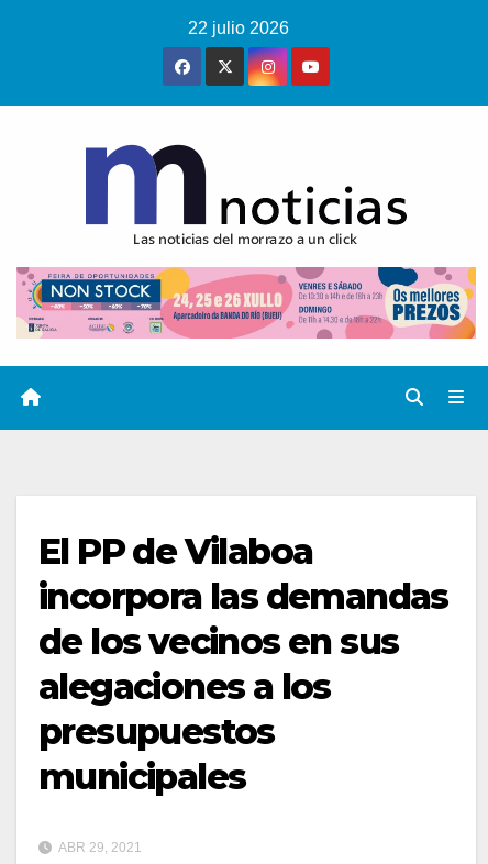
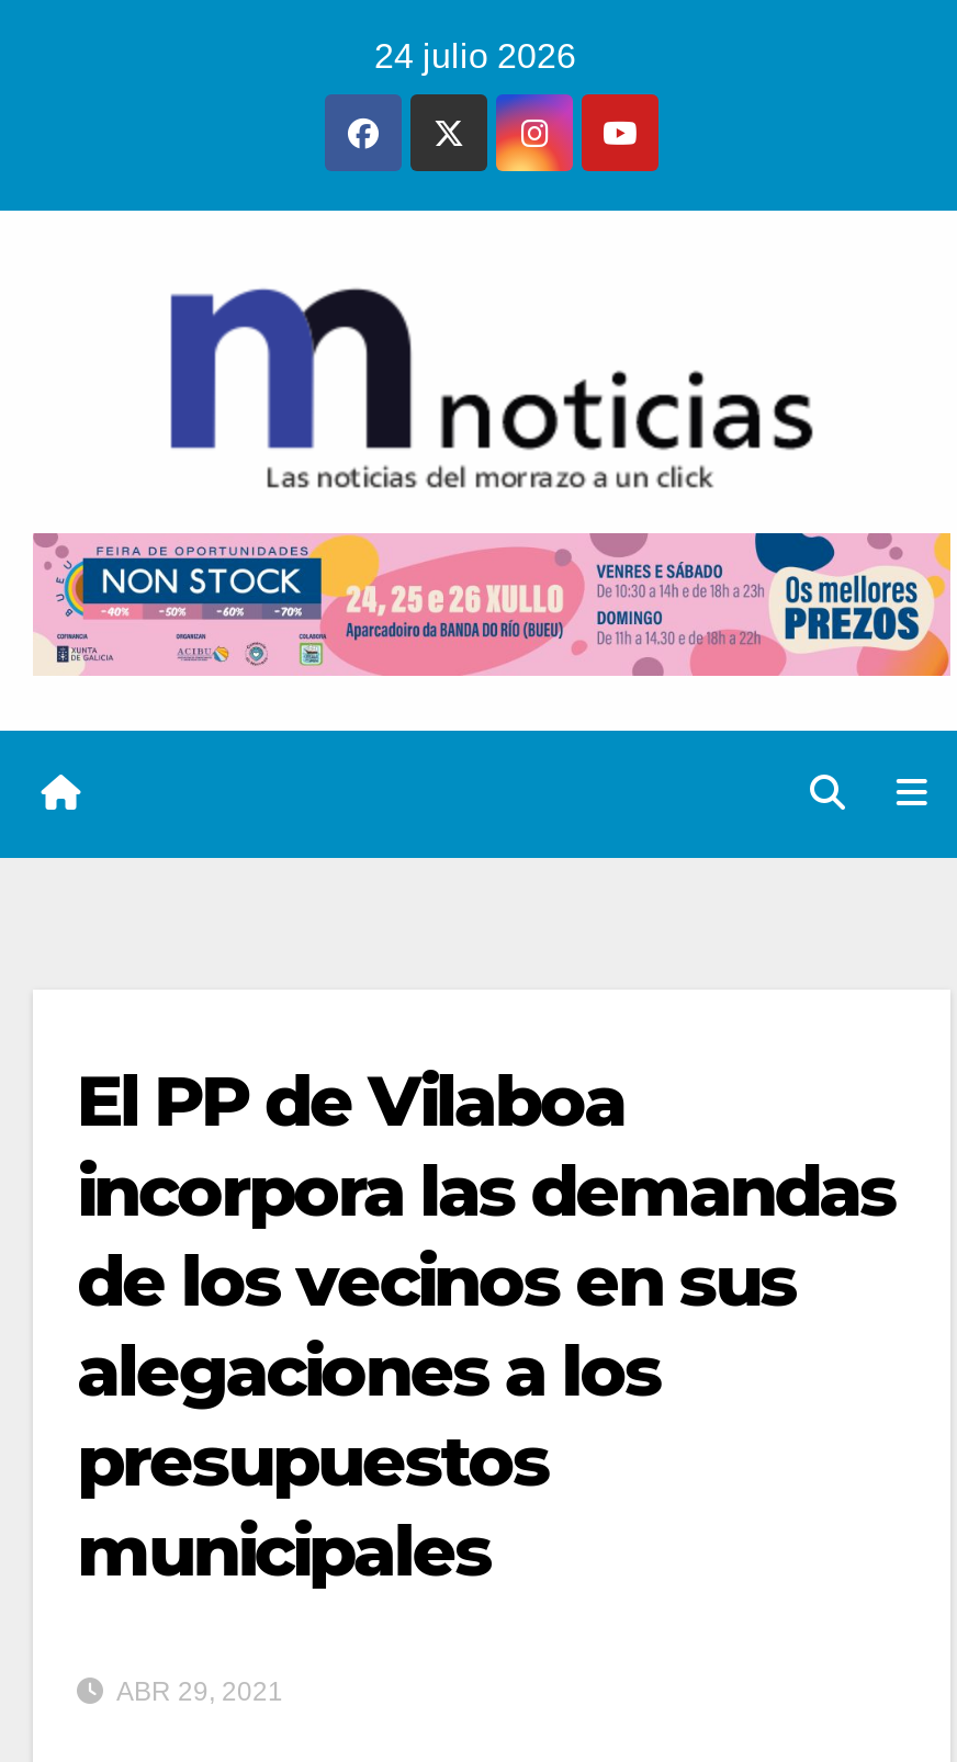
- 22 julio 2026
+ 24 julio 2026
